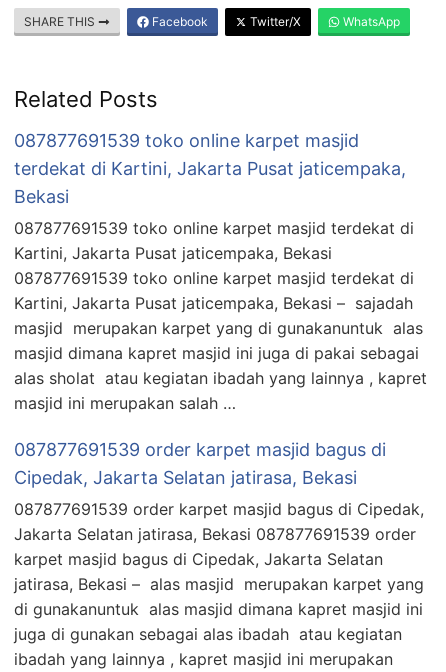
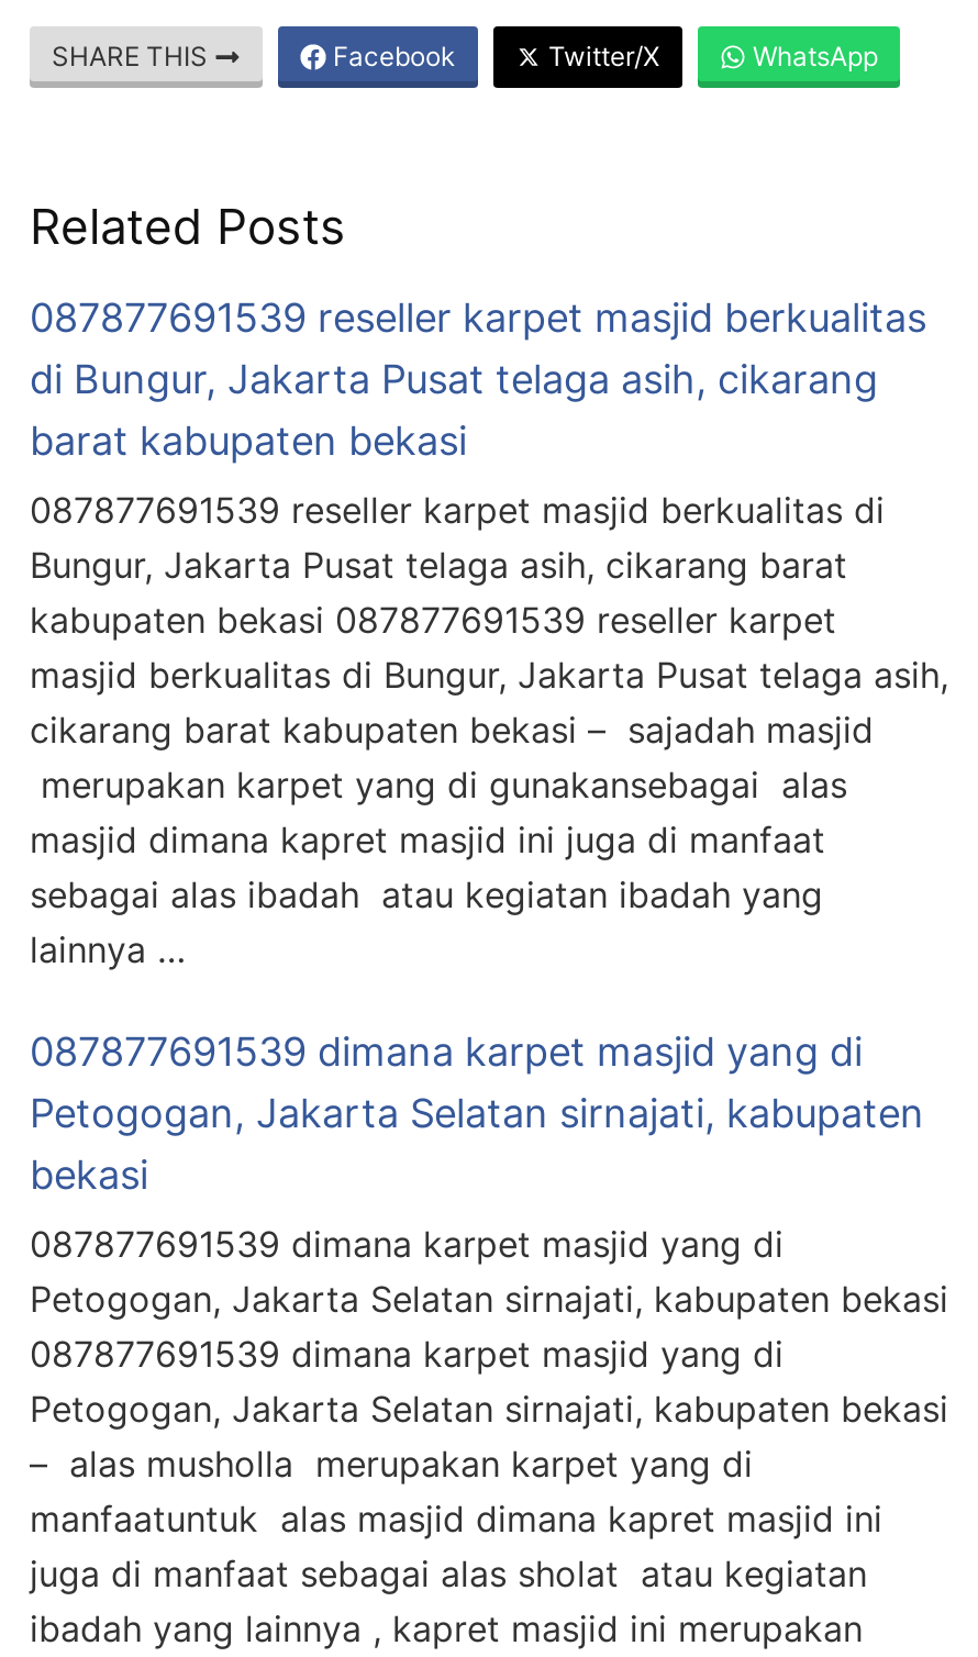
- 087877691539 toko online karpet masjid
- terdekat di Kartini, Jakarta Pusat jaticempaka,
- Bekasi
+ 087877691539 reseller karpet masjid berkualitas
+ di Bungur, Jakarta Pusat telaga asih, cikarang
+ barat kabupaten bekasi

- 087877691539 toko online karpet masjid terdekat di
- Kartini, Jakarta Pusat jaticempaka, Bekasi
- 087877691539 toko online karpet masjid terdekat di
- Kartini, Jakarta Pusat jaticempaka, Bekasi – sajadah
- masjid merupakan karpet yang di gunakanuntuk alas
- masjid dimana kapret masjid ini juga di pakai sebagai
- alas sholat atau kegiatan ibadah yang lainnya , kapret
- masjid ini merupakan salah …
+ 087877691539 reseller karpet masjid berkualitas di
+ Bungur, Jakarta Pusat telaga asih, cikarang barat
+ kabupaten bekasi 087877691539 reseller karpet
+ masjid berkualitas di Bungur, Jakarta Pusat telaga asih,
+ cikarang barat kabupaten bekasi – sajadah masjid
+ merupakan karpet yang di gunakansebagai alas
+ masjid dimana kapret masjid ini juga di manfaat
+ sebagai alas ibadah atau kegiatan ibadah yang
+ lainnya …

- 087877691539 order karpet masjid bagus di
- Cipedak, Jakarta Selatan jatirasa, Bekasi
+ 087877691539 dimana karpet masjid yang di
+ Petogogan, Jakarta Selatan sirnajati, kabupaten
+ bekasi

- 087877691539 order karpet masjid bagus di Cipedak,
- Jakarta Selatan jatirasa, Bekasi 087877691539 order
- karpet masjid bagus di Cipedak, Jakarta Selatan
- jatirasa, Bekasi – alas masjid merupakan karpet yang
- di gunakanuntuk alas masjid dimana kapret masjid ini
- juga di gunakan sebagai alas ibadah atau kegiatan
+ 087877691539 dimana karpet masjid yang di
+ Petogogan, Jakarta Selatan sirnajati, kabupaten bekasi
+ 087877691539 dimana karpet masjid yang di
+ Petogogan, Jakarta Selatan sirnajati, kabupaten bekasi
+ – alas musholla merupakan karpet yang di
+ manfaatuntuk alas masjid dimana kapret masjid ini
+ juga di manfaat sebagai alas sholat atau kegiatan
